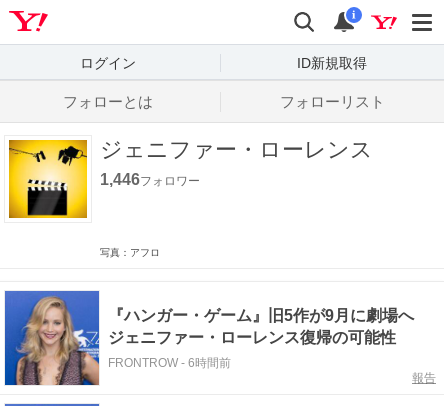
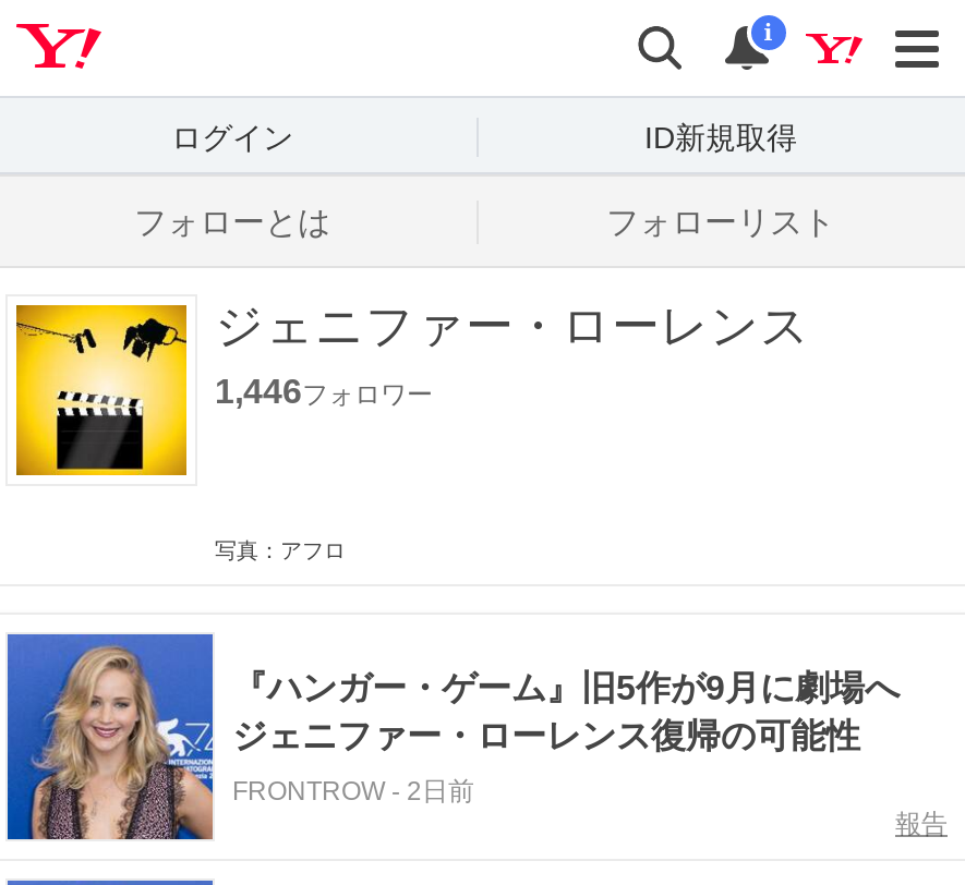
- FRONTROW - 6時間前
+ FRONTROW - 2日前
